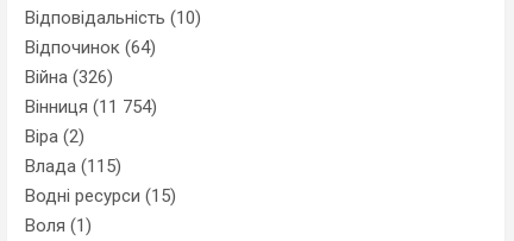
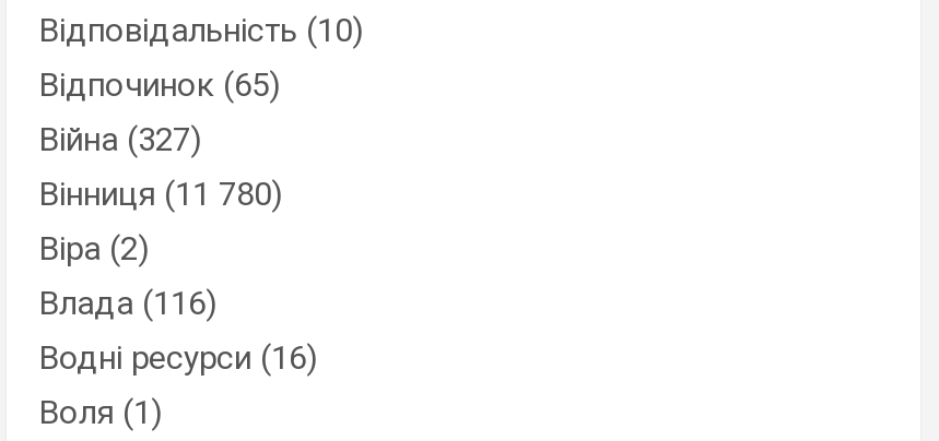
- Відпочинок (64)
+ Відпочинок (65)

- Війна (326)
+ Війна (327)

- Вінниця (11 754)
+ Вінниця (11 780)

- Влада (115)
+ Влада (116)

- Водні ресурси (15)
+ Водні ресурси (16)
